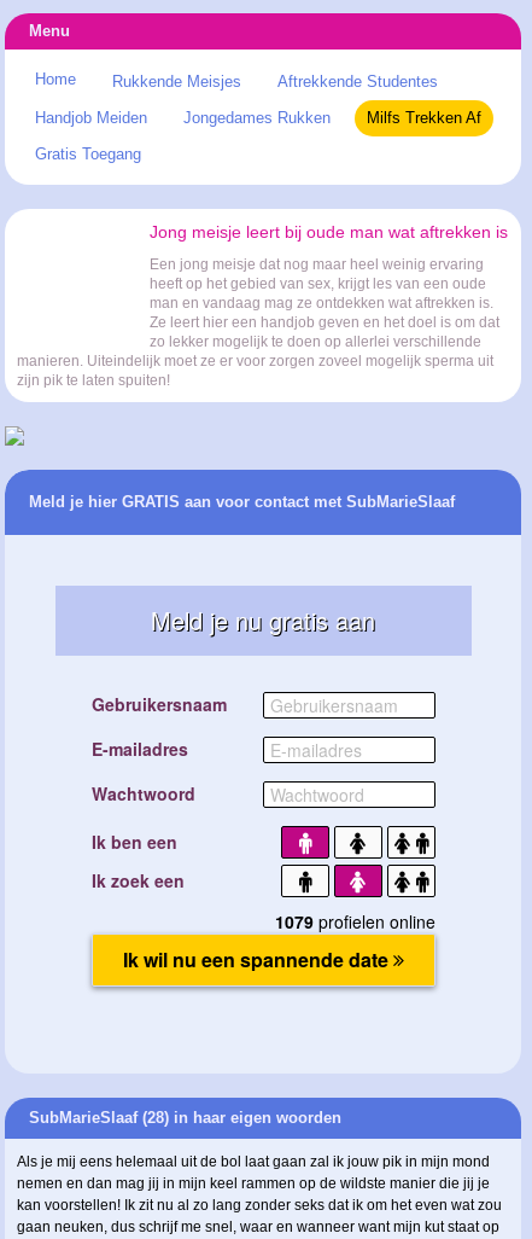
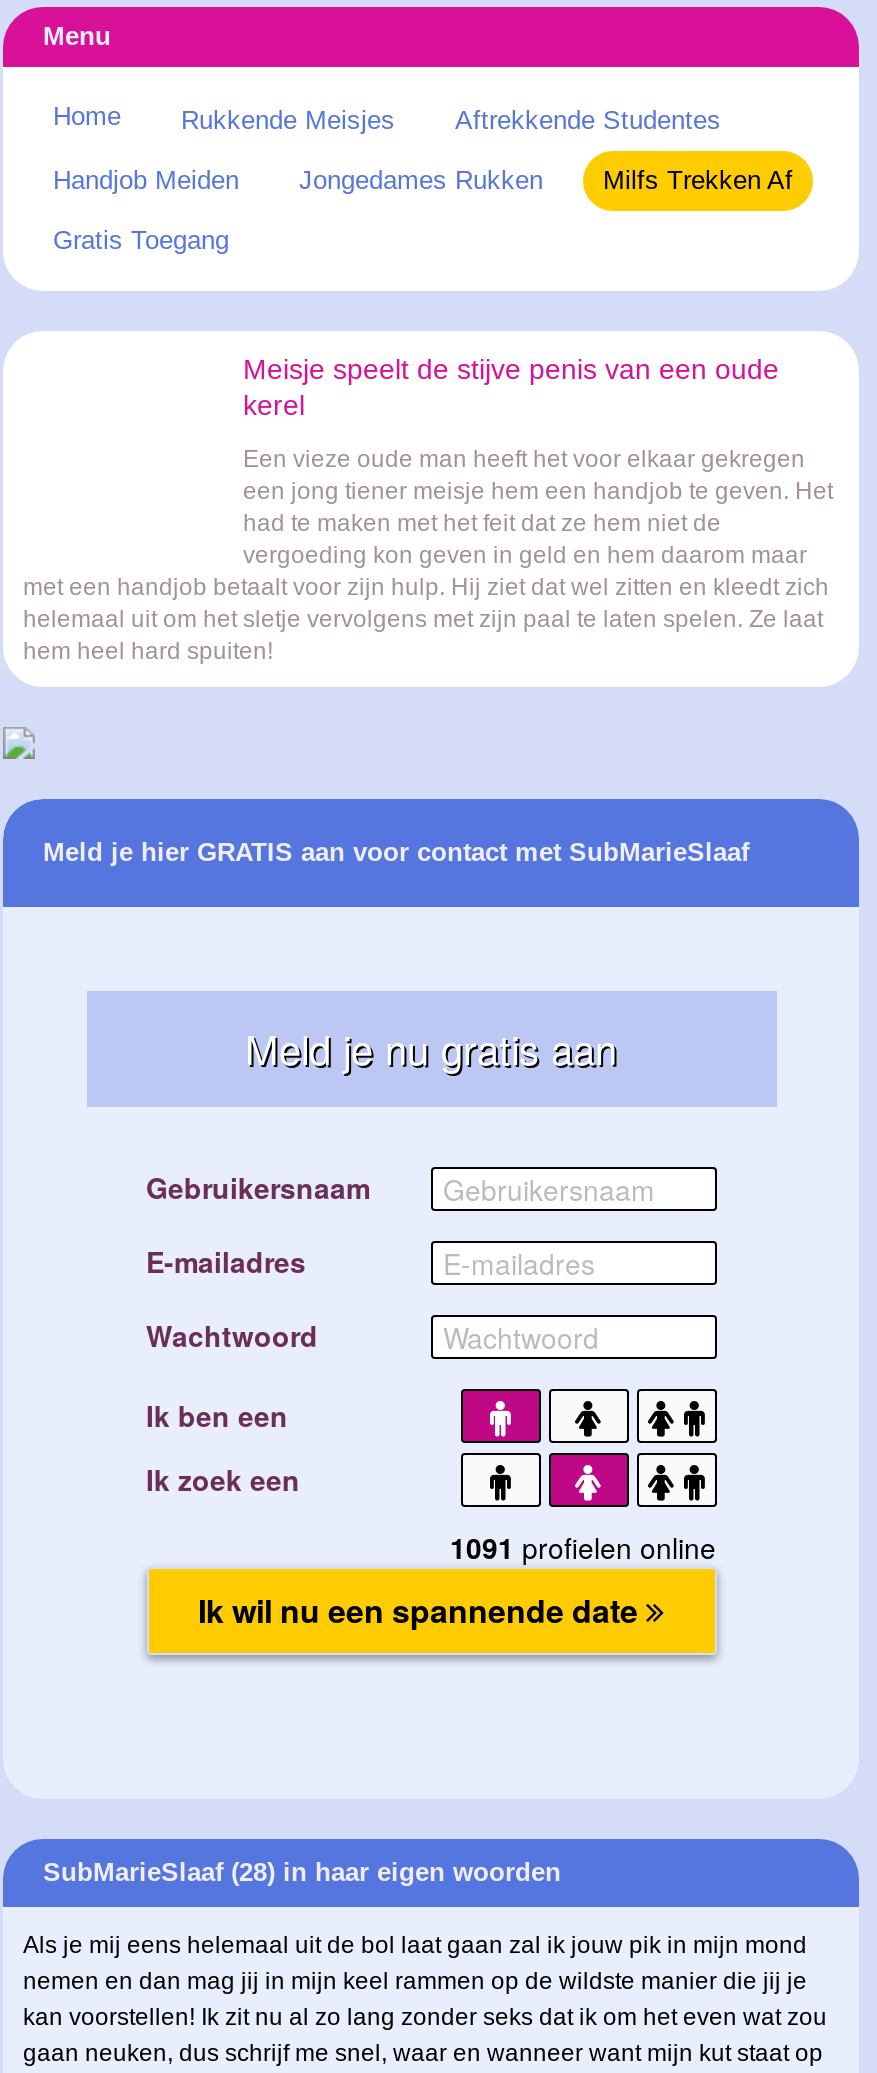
- Jong meisje leert bij oude man wat aftrekken is
+ Meisje speelt de stijve penis van een oude
+ kerel

- Een jong meisje dat nog maar heel weinig ervaring
- heeft op het gebied van sex, krijgt les van een oude
- man en vandaag mag ze ontdekken wat aftrekken is.
- Ze leert hier een handjob geven en het doel is om dat
- zo lekker mogelijk te doen op allerlei verschillende
- manieren. Uiteindelijk moet ze er voor zorgen zoveel mogelijk sperma uit
- zijn pik te laten spuiten!
+ Een vieze oude man heeft het voor elkaar gekregen
+ een jong tiener meisje hem een handjob te geven. Het
+ had te maken met het feit dat ze hem niet de
+ vergoeding kon geven in geld en hem daarom maar
+ met een handjob betaalt voor zijn hulp. Hij ziet dat wel zitten en kleedt zich
+ helemaal uit om het sletje vervolgens met zijn paal te laten spelen. Ze laat
+ hem heel hard spuiten!
